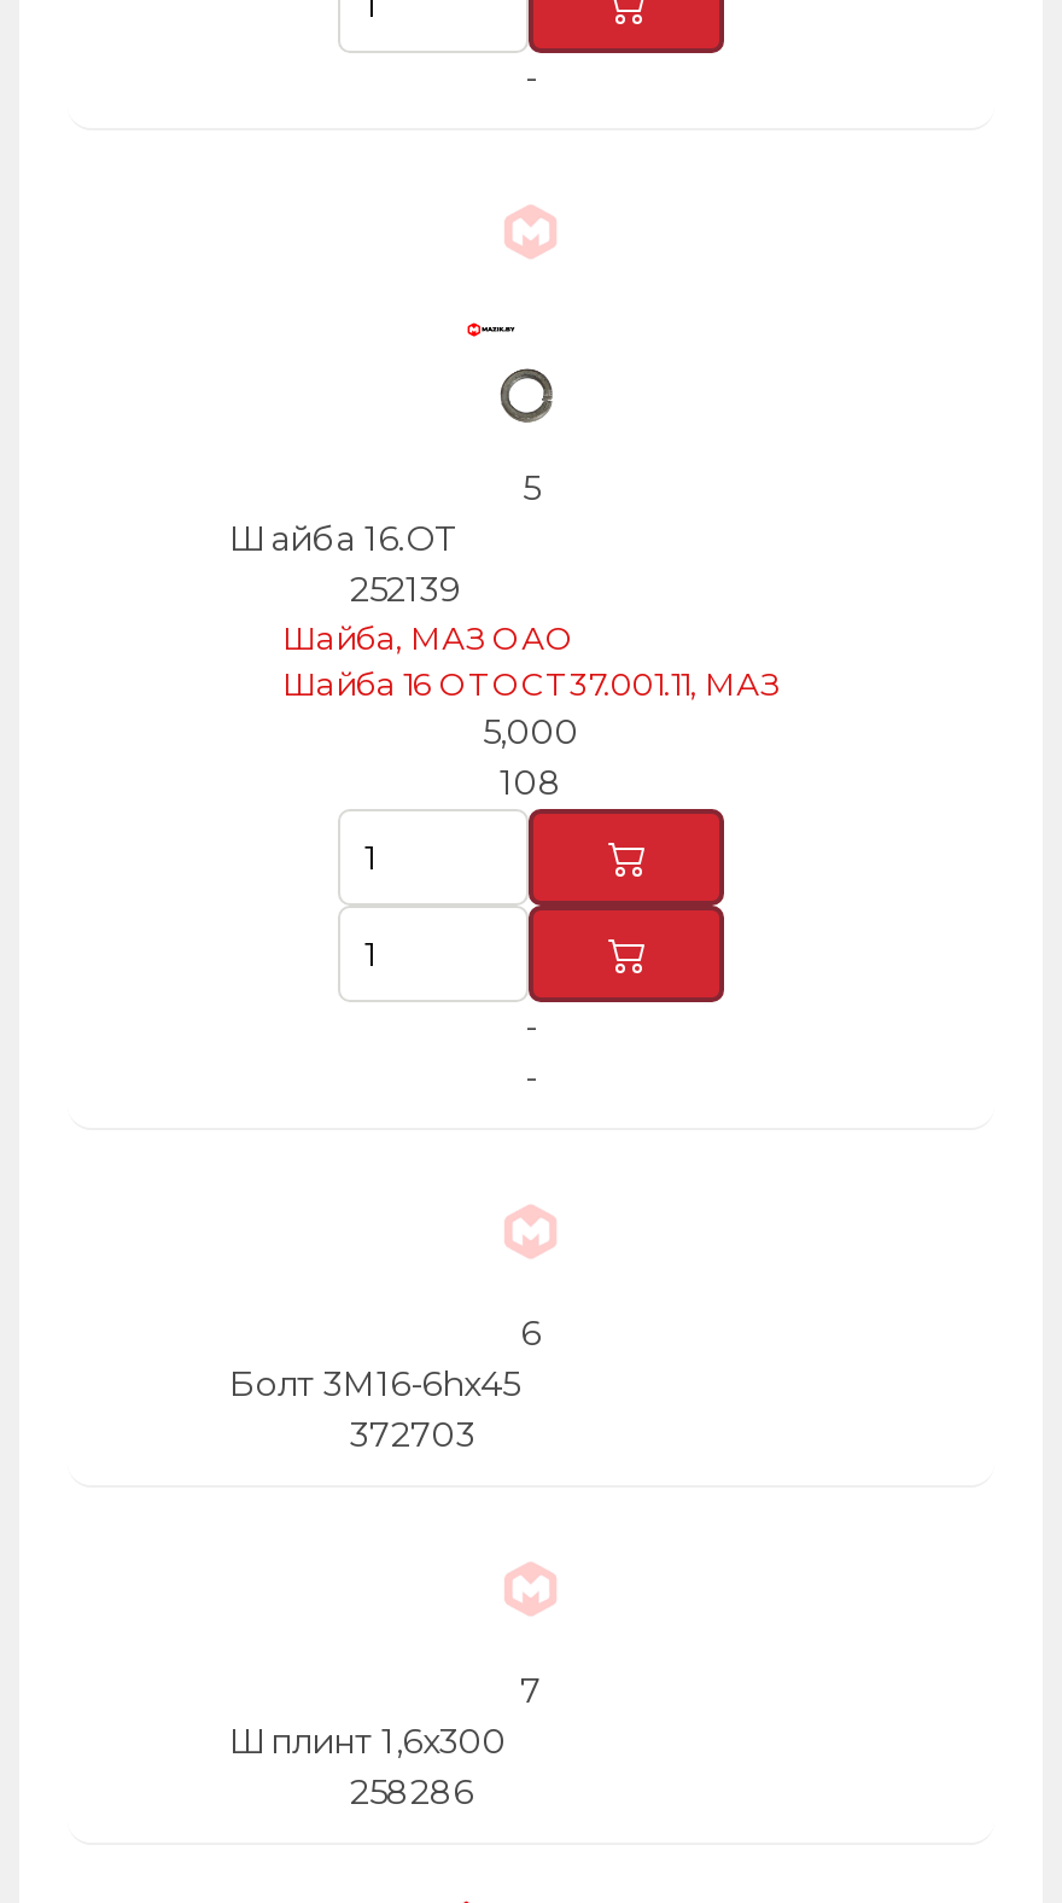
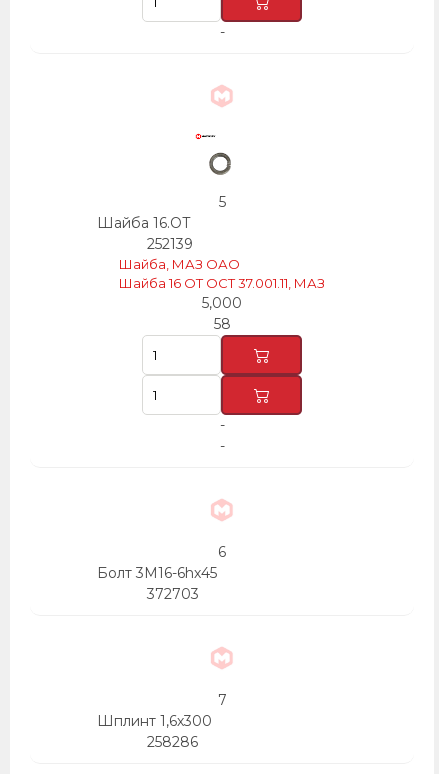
- 108
+ 58
